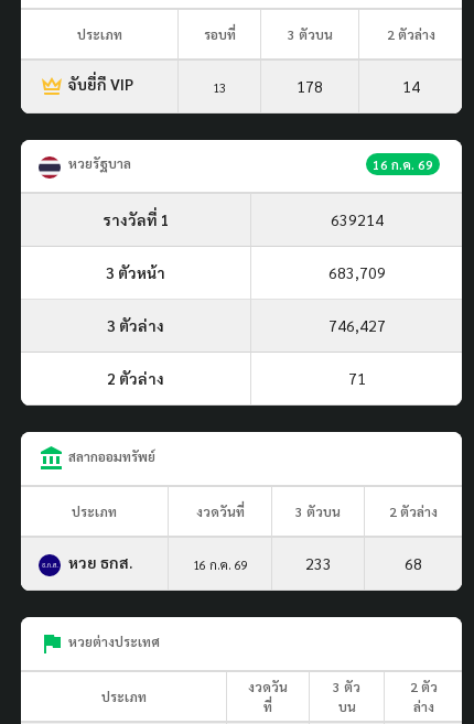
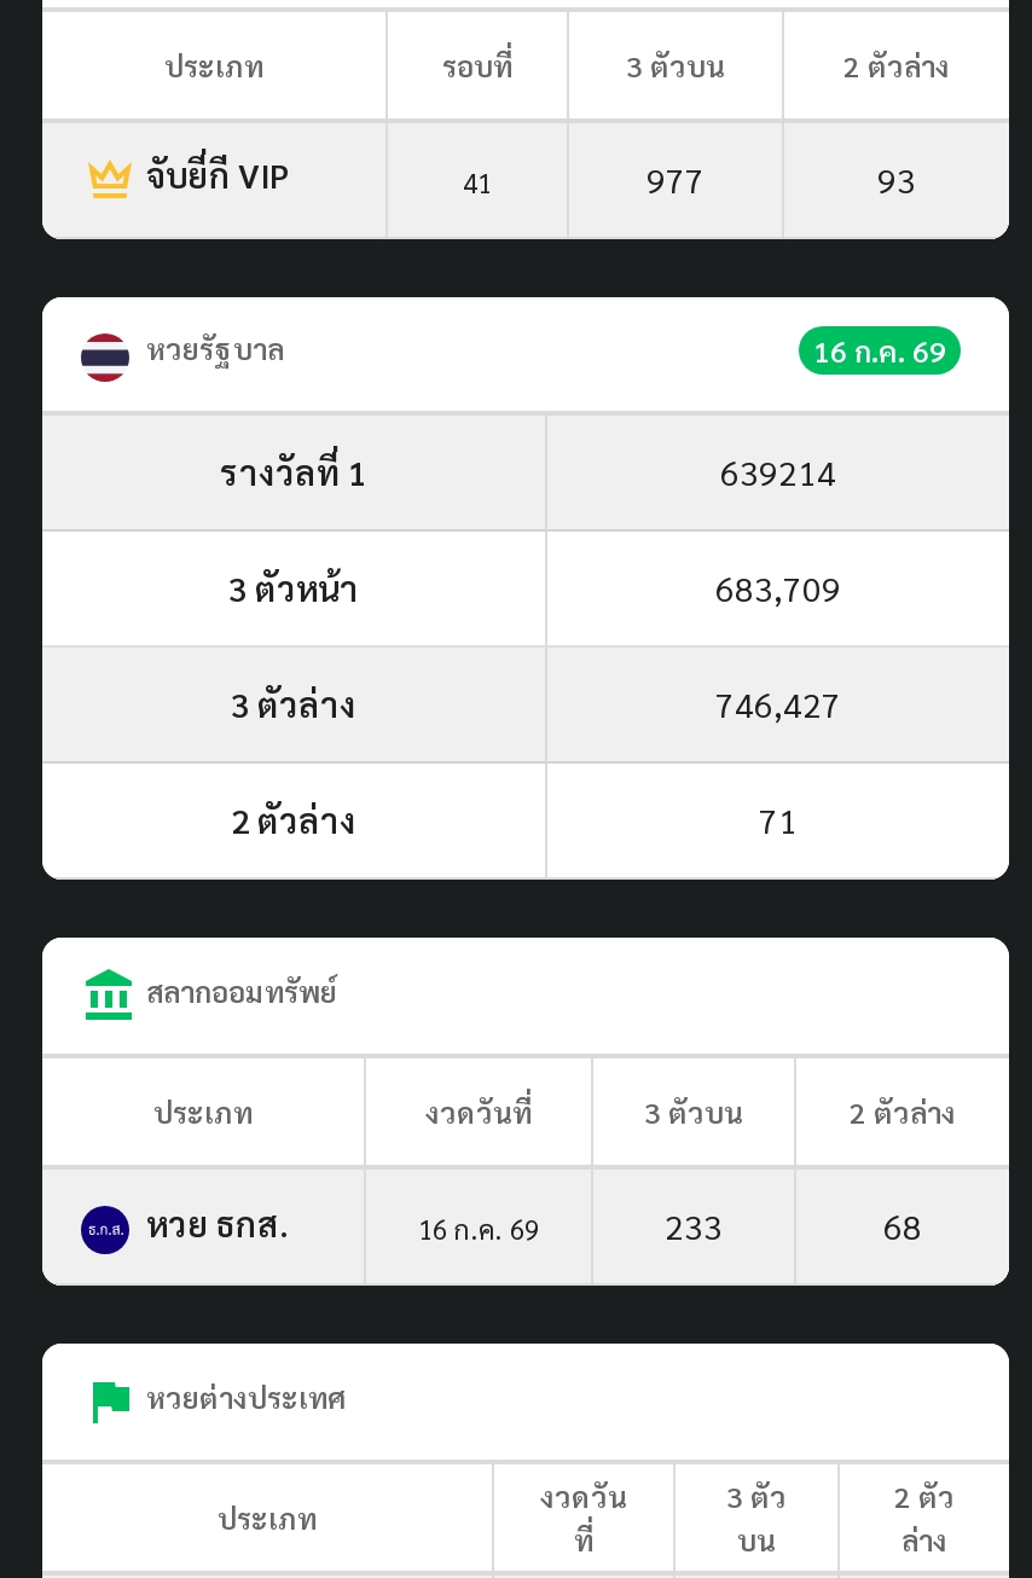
- 13
+ 41

- 178
+ 977

- 14
+ 93
